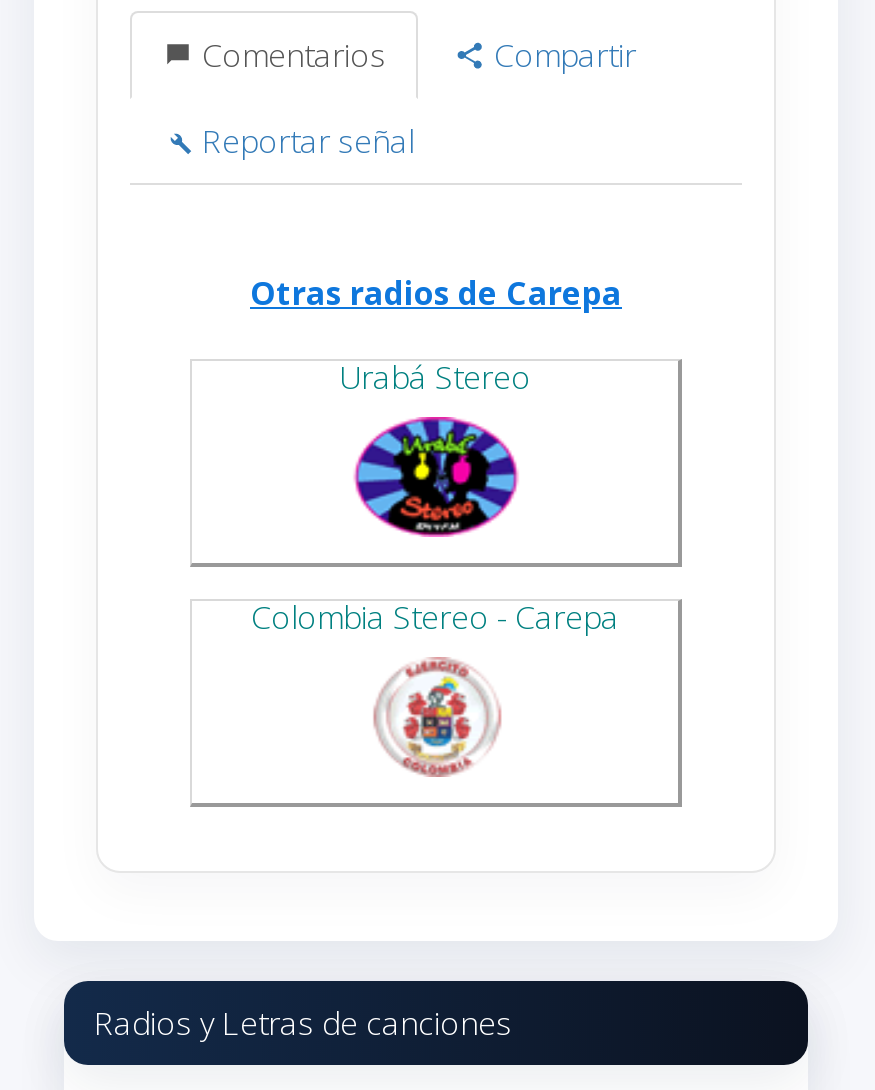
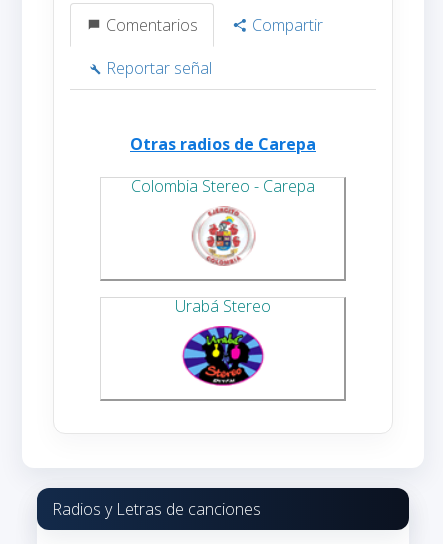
moved down: Urabá Stereo

moved down: [image]

moved up: Colombia Stereo - Carepa

moved up: [image]
